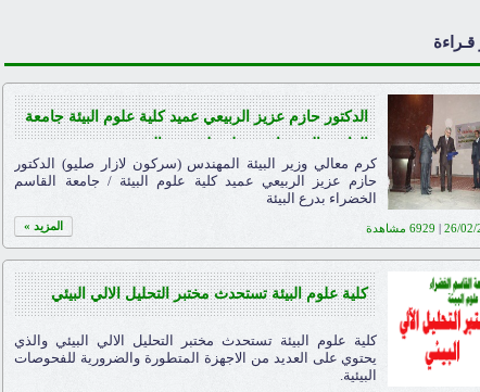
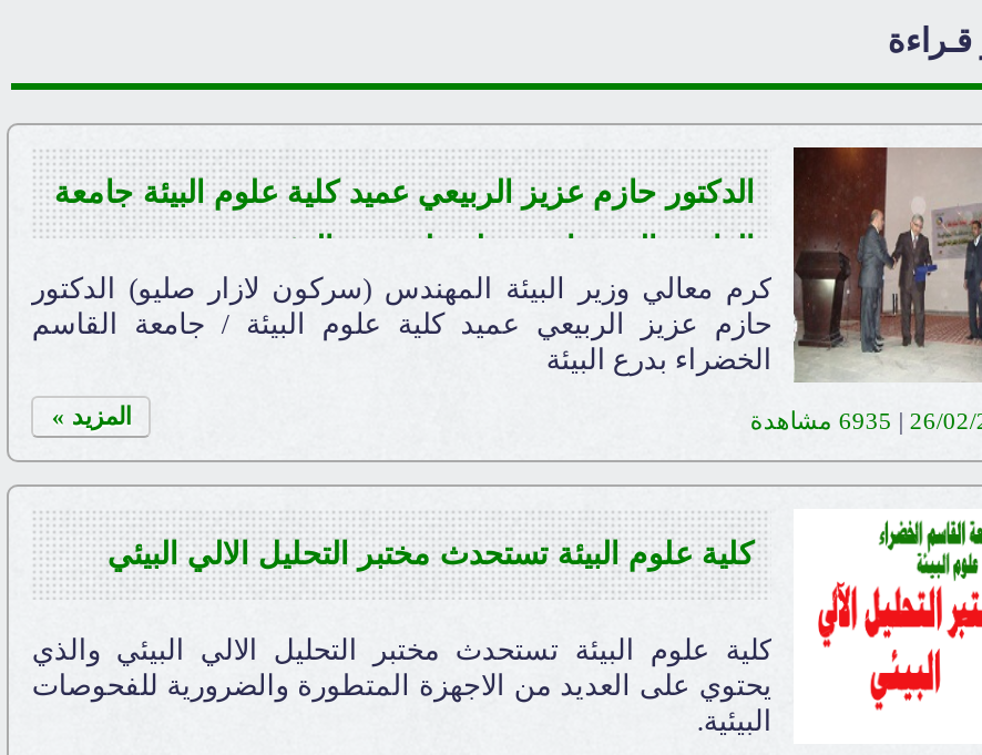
- 6929 مشاهدة
+ 6935 مشاهدة
